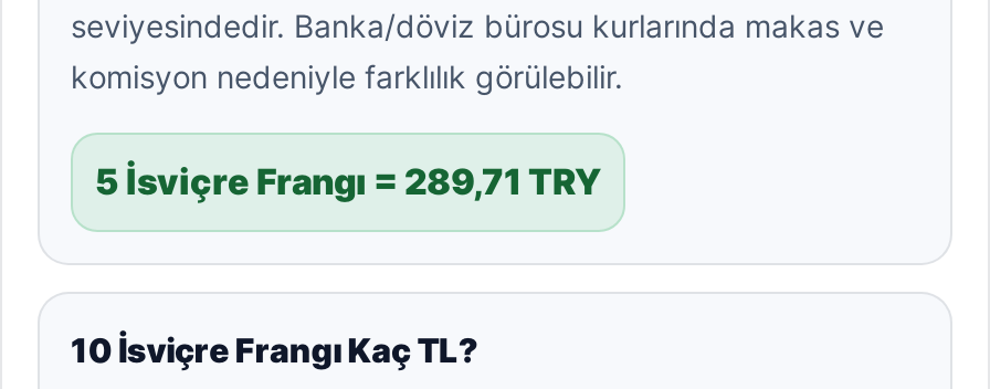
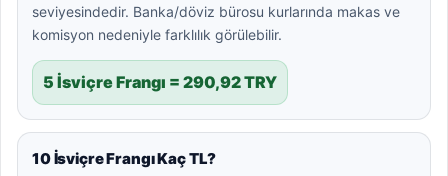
- 5 İsviçre Frangı = 289,71 TRY
+ 5 İsviçre Frangı = 290,92 TRY
